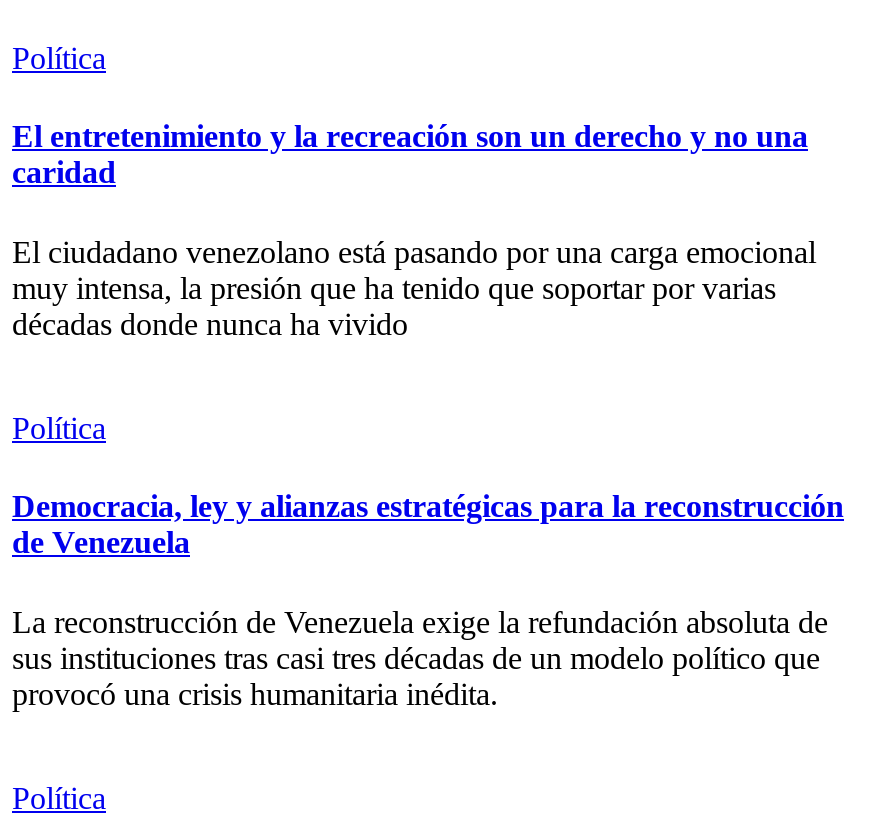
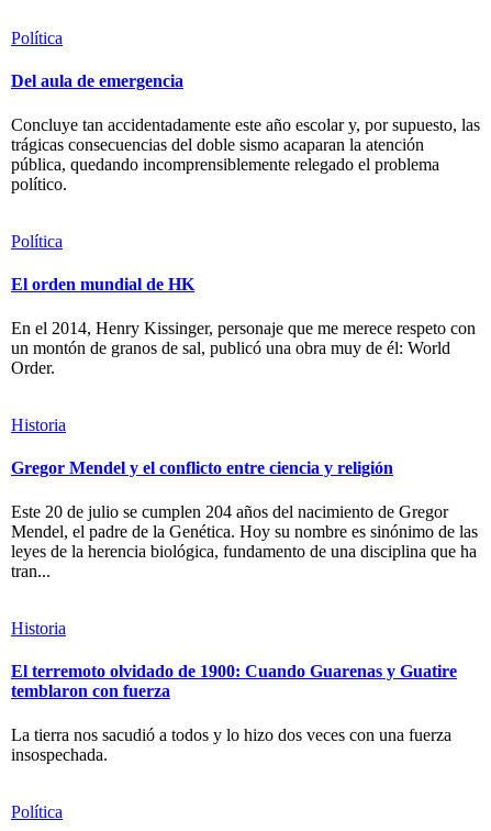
- El entretenimiento y la recreación son un derecho y no una
- caridad
+ Del aula de emergencia

- El ciudadano venezolano está pasando por una carga emocional
- muy intensa, la presión que ha tenido que soportar por varias
- décadas donde nunca ha vivido
+ Concluye tan accidentadamente este año escolar y, por supuesto, las
+ trágicas consecuencias del doble sismo acaparan la atención
+ pública, quedando incomprensiblemente relegado el problema
+ político.

- Democracia, ley y alianzas estratégicas para la reconstrucción
- de Venezuela
- La reconstrucción de Venezuela exige la refundación absoluta de
- sus instituciones tras casi tres décadas de un modelo político que
- provocó una crisis humanitaria inédita.
+ El orden mundial de HK
+ En el 2014, Henry Kissinger, personaje que me merece respeto con
+ un montón de granos de sal, publicó una obra muy de él: World
+ Order.
+ Historia
+ Gregor Mendel y el conflicto entre ciencia y religión
+ Este 20 de julio se cumplen 204 años del nacimiento de Gregor
+ Mendel, el padre de la Genética. Hoy su nombre es sinónimo de las
+ leyes de la herencia biológica, fundamento de una disciplina que ha
+ tran...
+ Historia
+ El terremoto olvidado de 1900: Cuando Guarenas y Guatire
+ temblaron con fuerza
+ La tierra nos sacudió a todos y lo hizo dos veces con una fuerza
+ insospechada.
